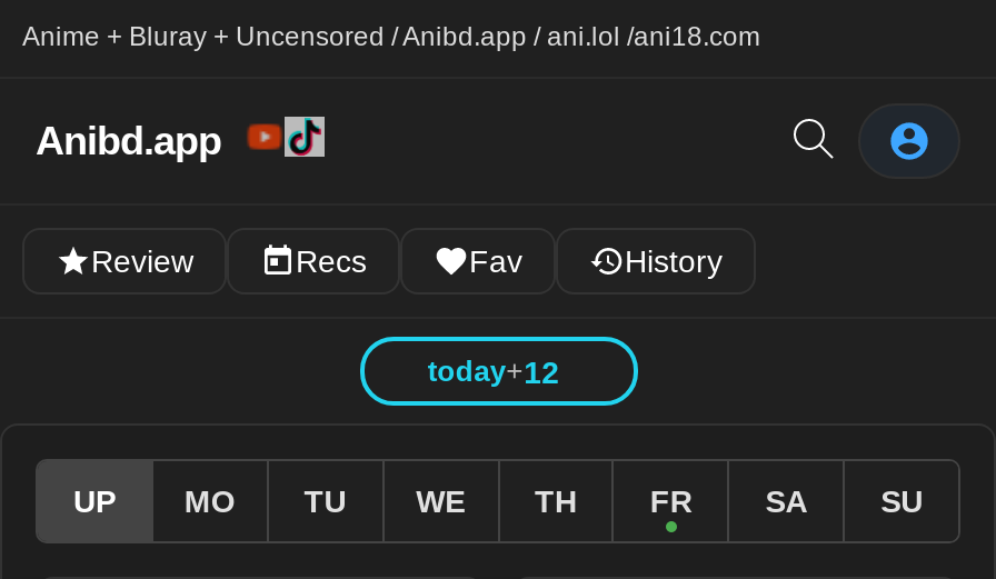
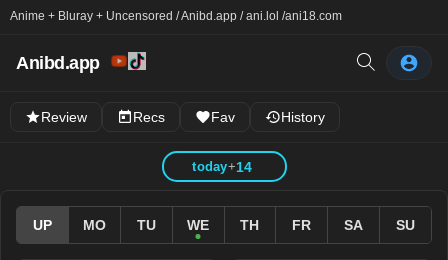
- today+12
+ today+14
